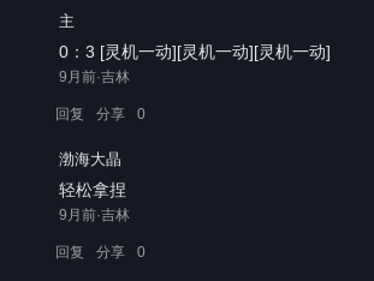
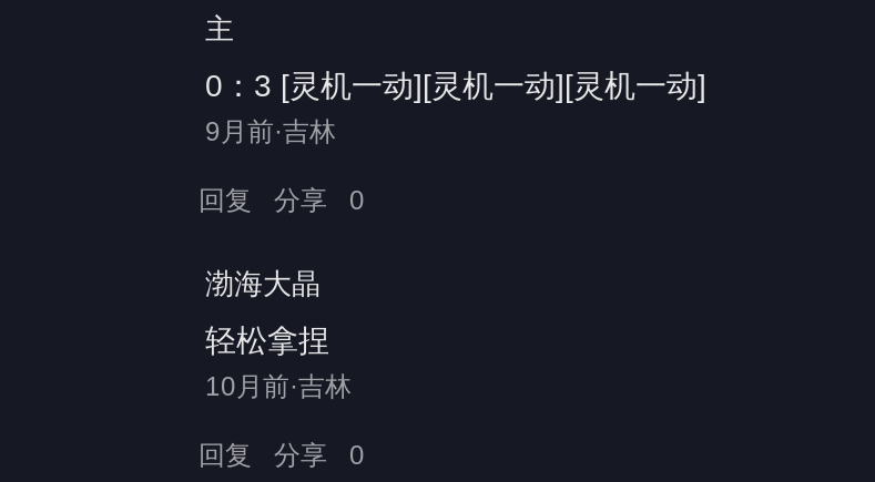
- 9月前·吉林
+ 10月前·吉林
